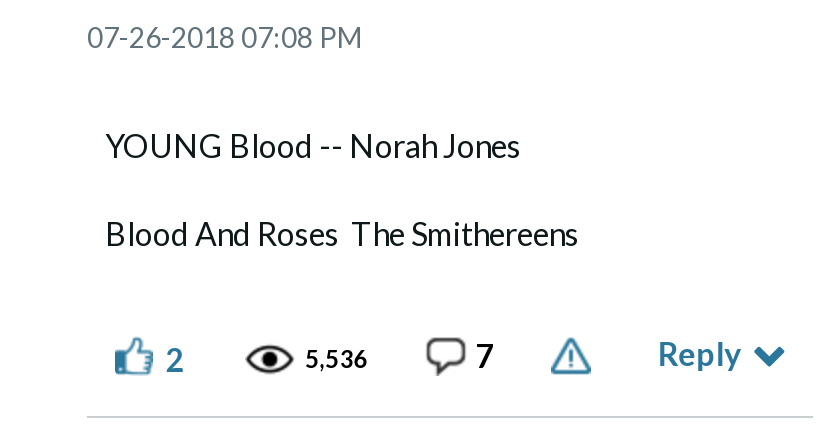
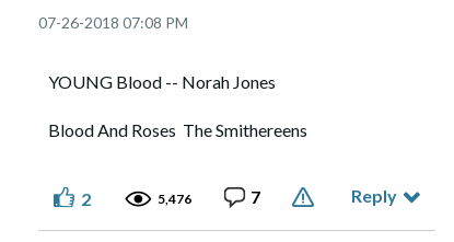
- 5,536
+ 5,476
